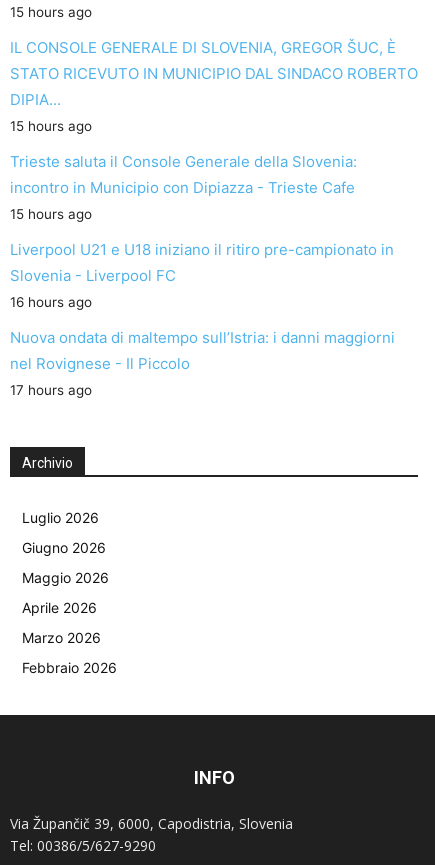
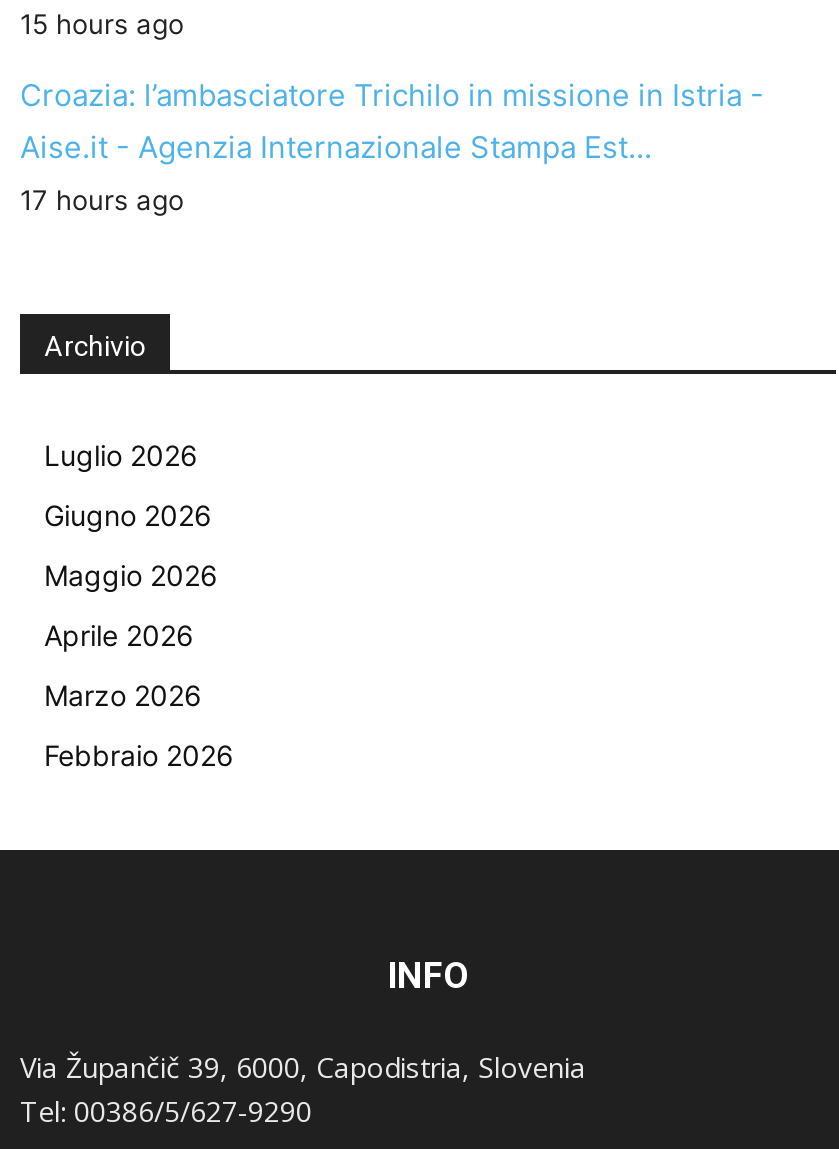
- IL CONSOLE GENERALE DI SLOVENIA, GREGOR ŠUC, È
- STATO RICEVUTO IN MUNICIPIO DAL SINDACO ROBERTO
- DIPIA...
- 15 hours ago
- Trieste saluta il Console Generale della Slovenia:
- incontro in Municipio con Dipiazza - Trieste Cafe
- 15 hours ago
- Liverpool U21 e U18 iniziano il ritiro pre-campionato in
- Slovenia - Liverpool FC
- 16 hours ago
- Nuova ondata di maltempo sull’Istria: i danni maggiorni
- nel Rovignese - Il Piccolo
+ Croazia: l’ambasciatore Trichilo in missione in Istria -
+ Aise.it - Agenzia Internazionale Stampa Est...
